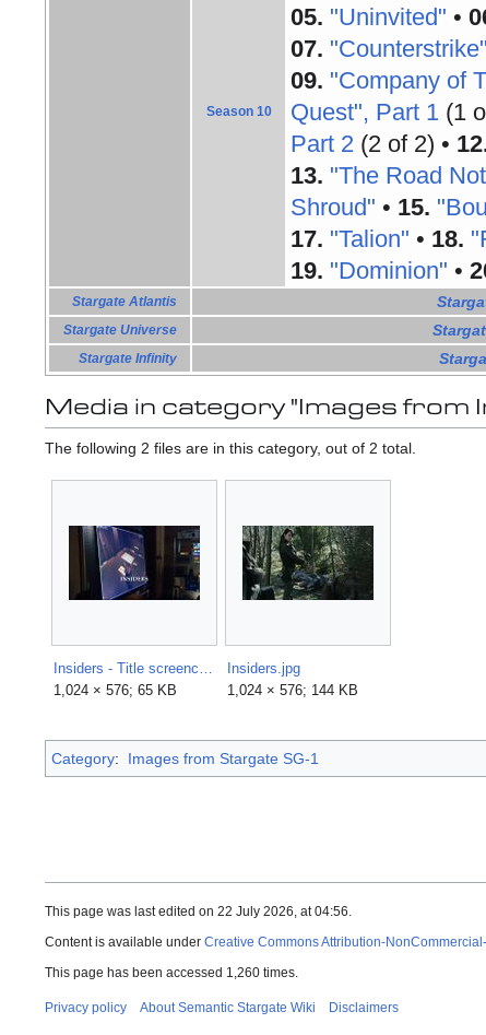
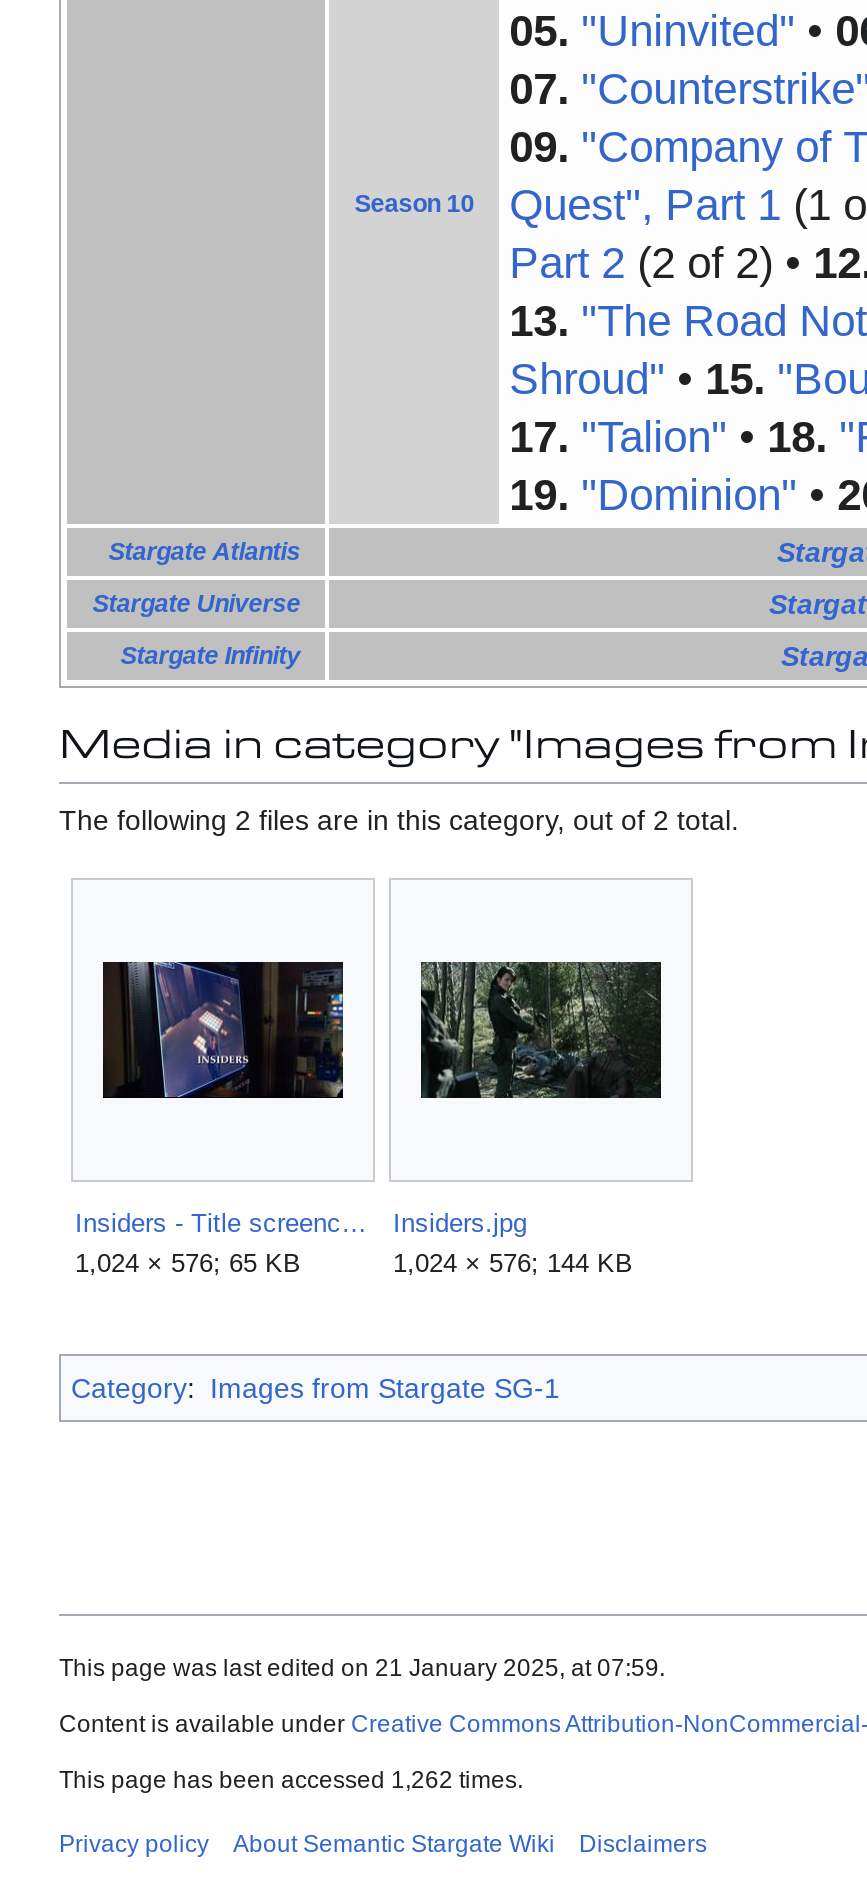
- This page was last edited on 22 July 2026, at 04:56.
+ This page was last edited on 21 January 2025, at 07:59.

- This page has been accessed 1,260 times.
+ This page has been accessed 1,262 times.
